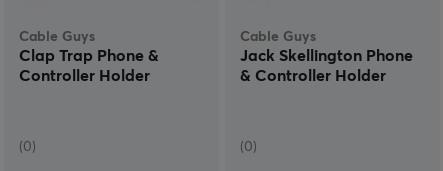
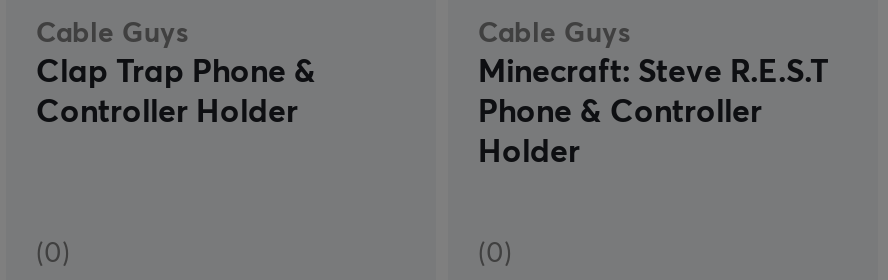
- Jack Skellington Phone
- & Controller Holder
+ Minecraft: Steve R.E.S.T
+ Phone & Controller
+ Holder
